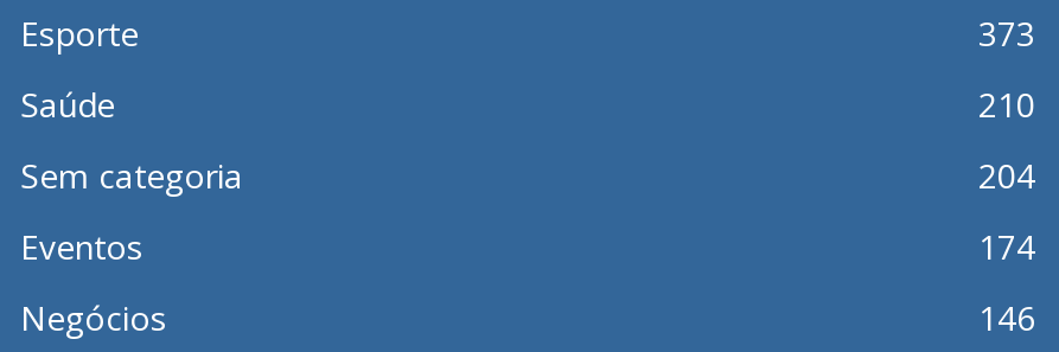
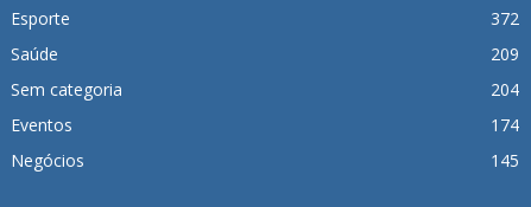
- 373
+ 372

- 210
+ 209

- 146
+ 145
